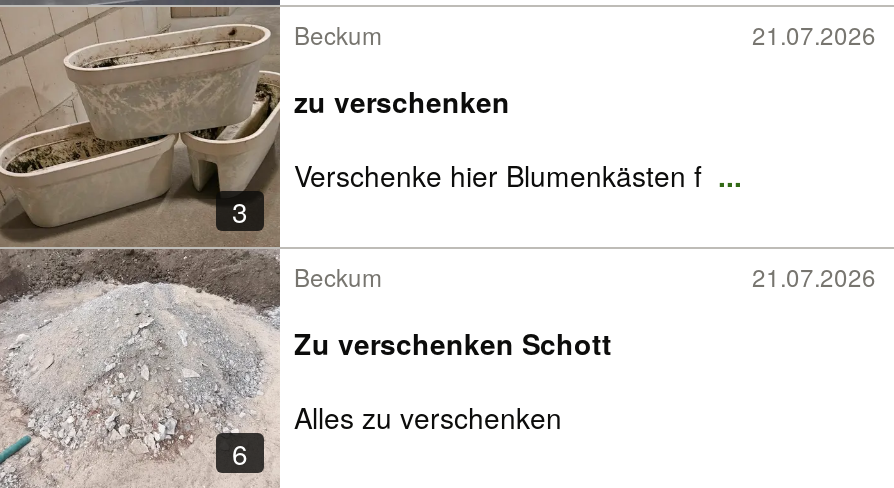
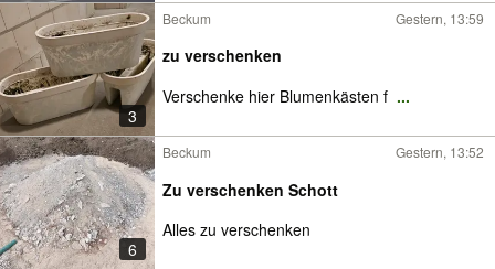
- 21.07.2026
+ Gestern, 13:59

- 21.07.2026
+ Gestern, 13:52
